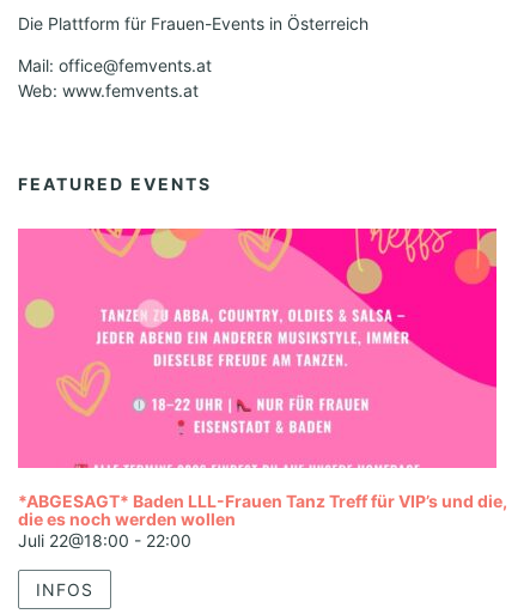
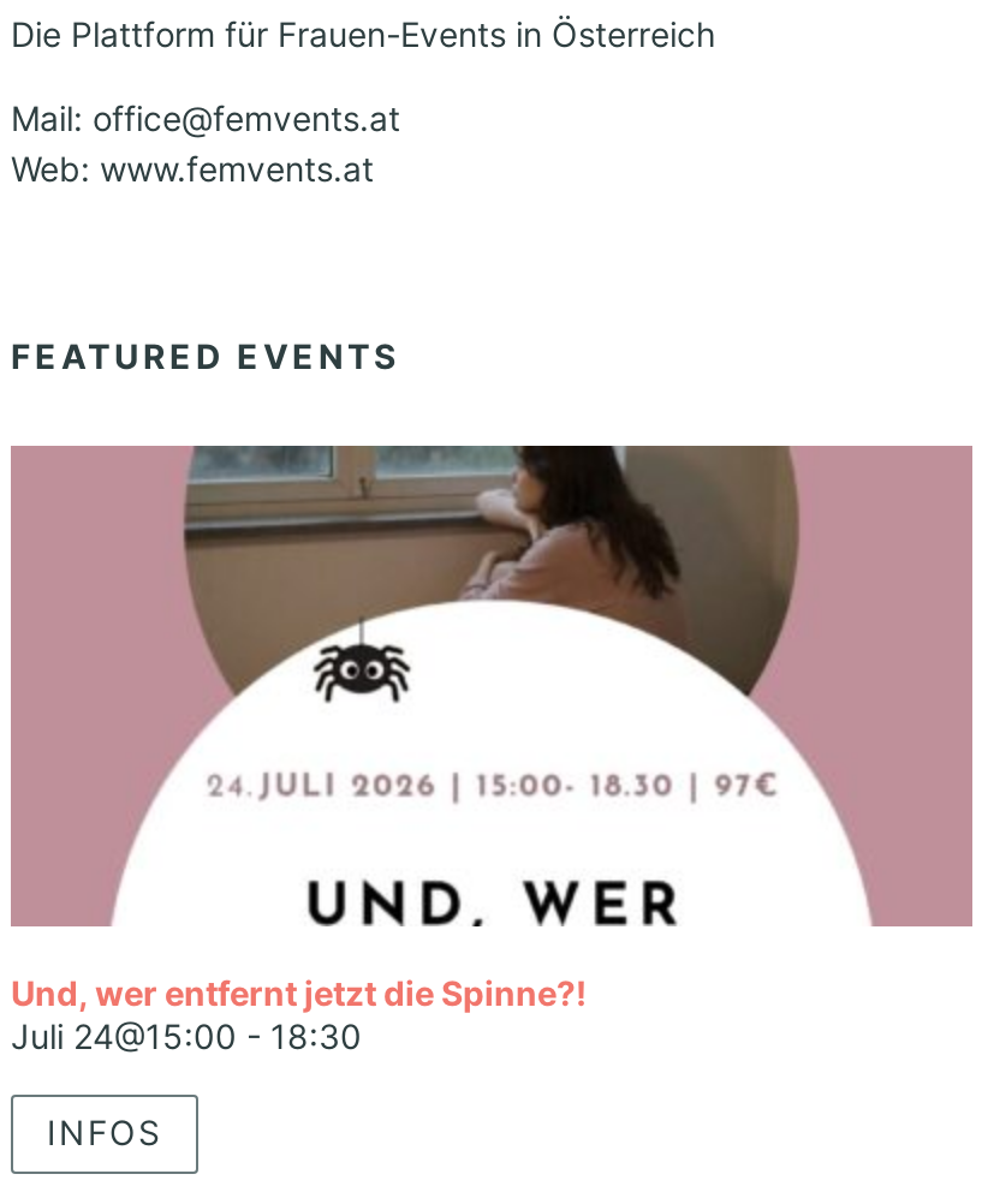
- [image]
- *ABGESAGT* Baden LLL-Frauen Tanz Treff für VIP’s und die,
- die es noch werden wollen
- Juli 22@18:00 - 22:00
+ [image]
+ Und, wer entfernt jetzt die Spinne?!
+ Juli 24@15:00 - 18:30
